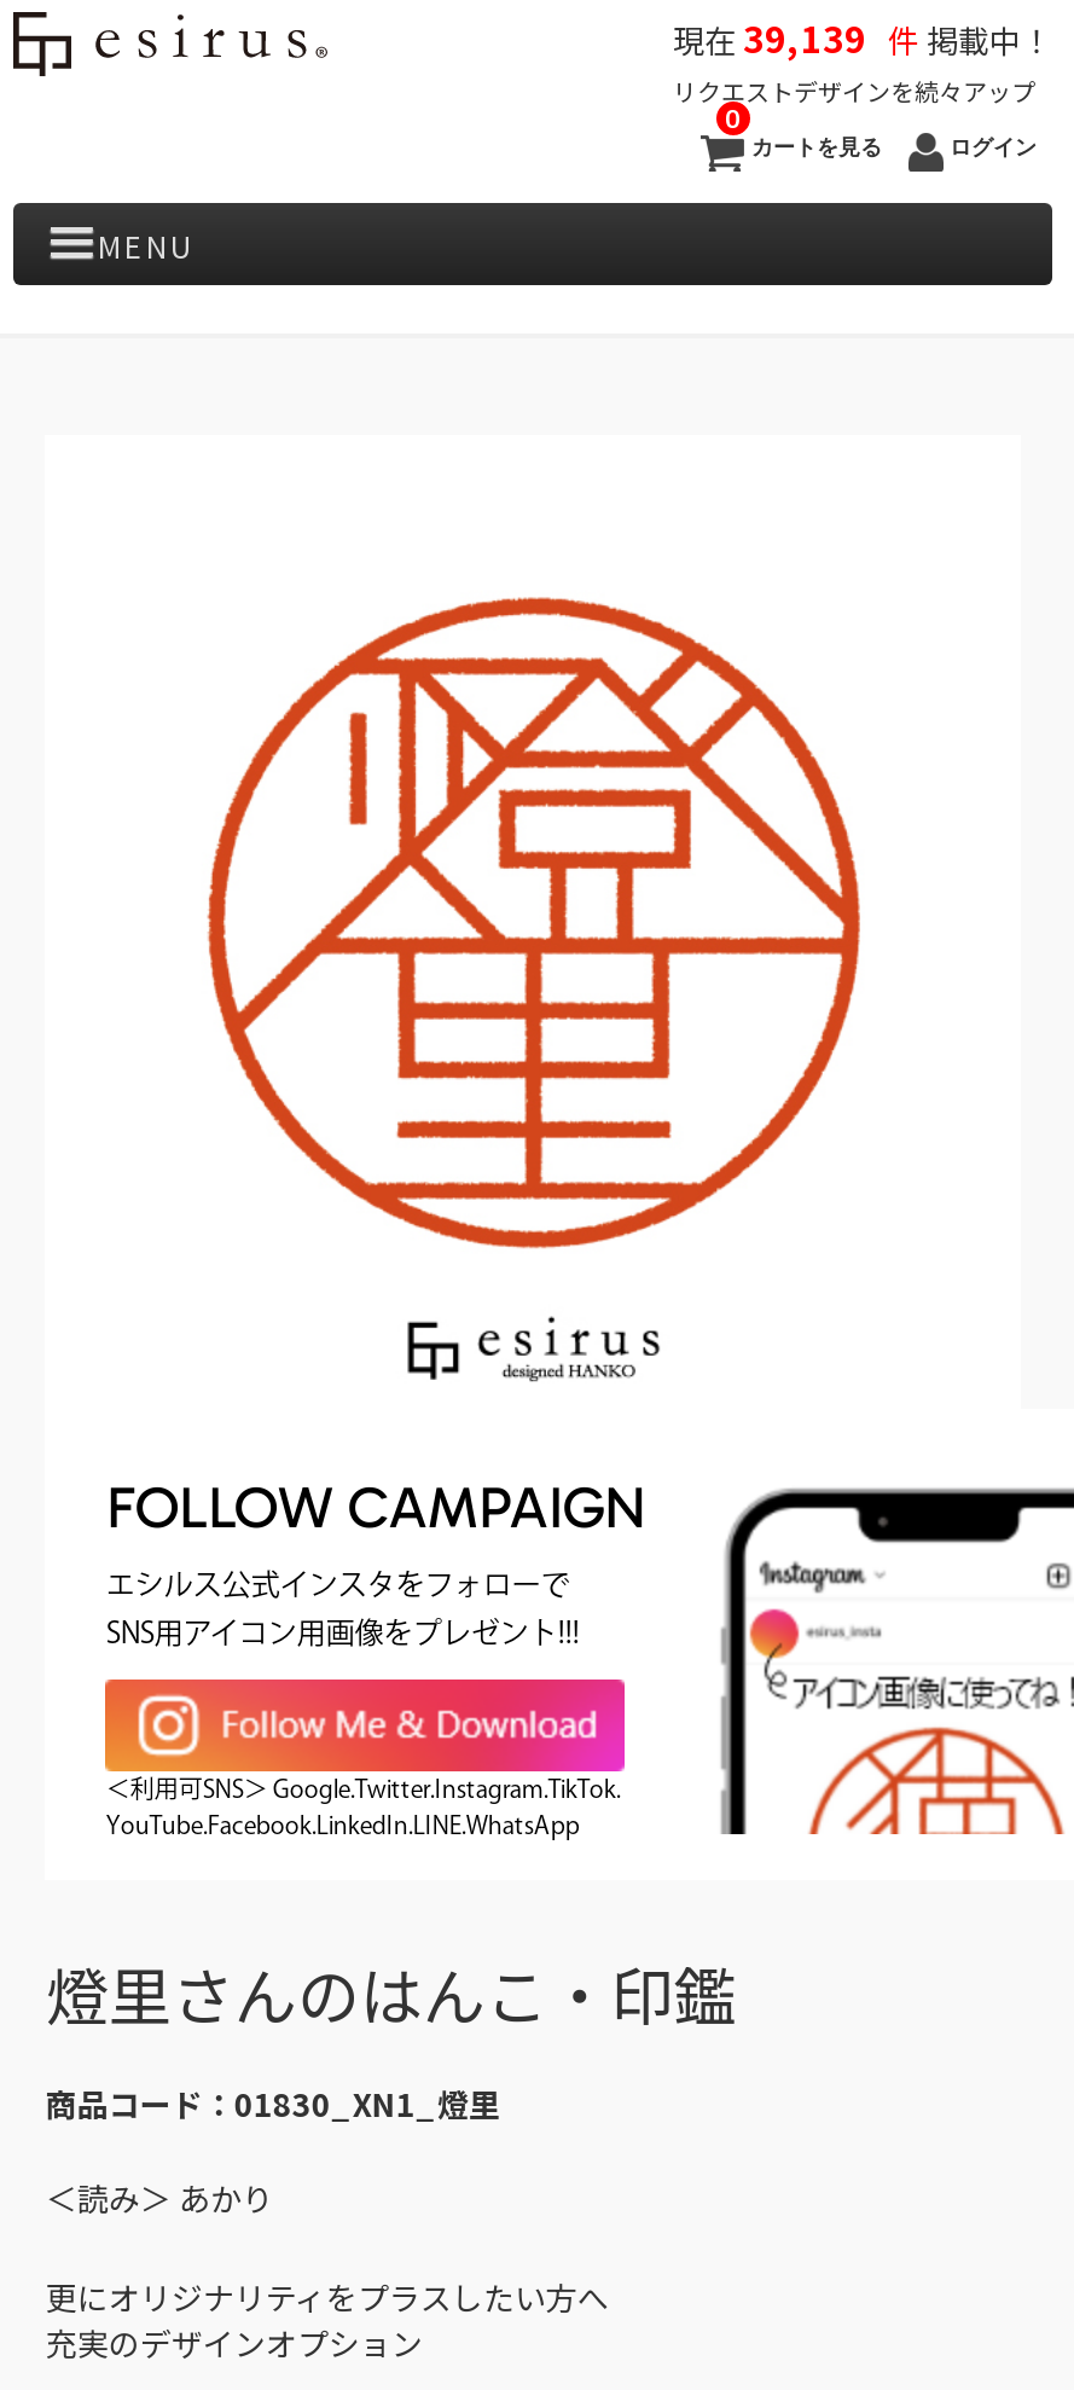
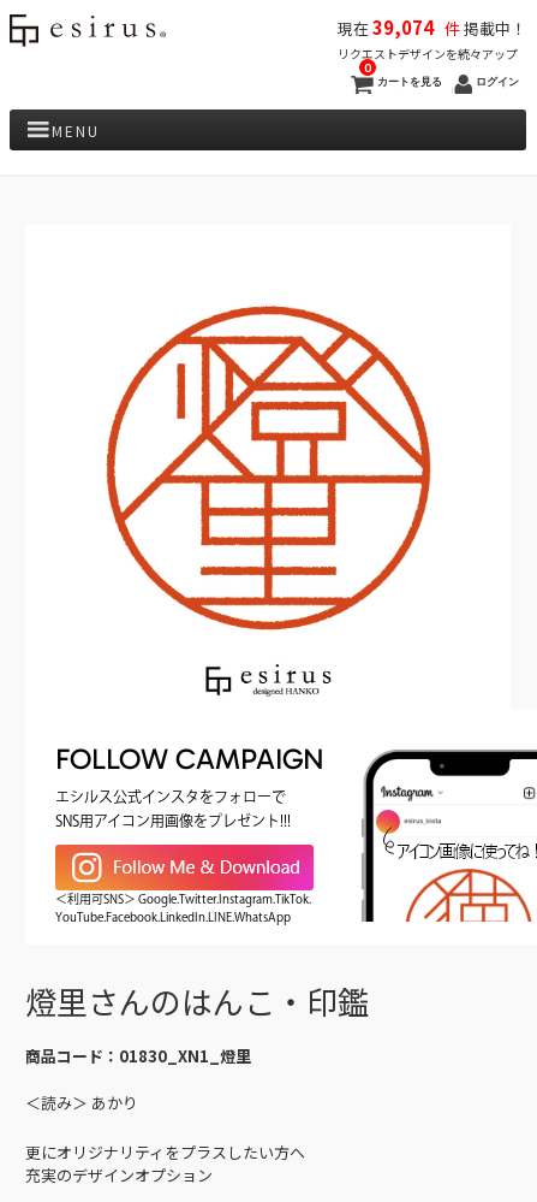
- 現在39,139 件掲載中！
+ 現在39,074 件掲載中！
